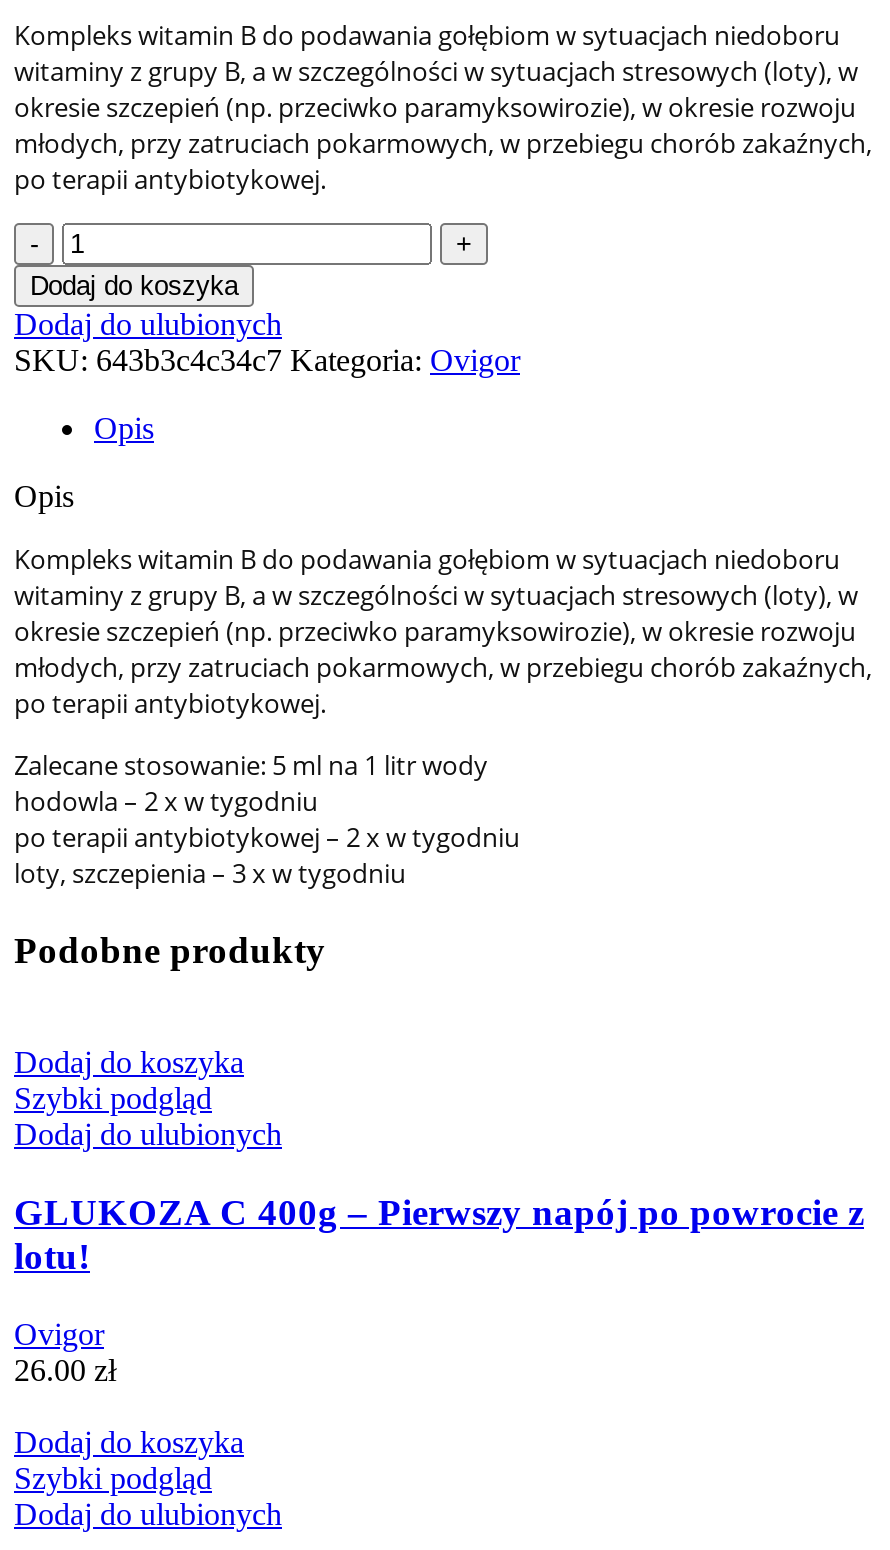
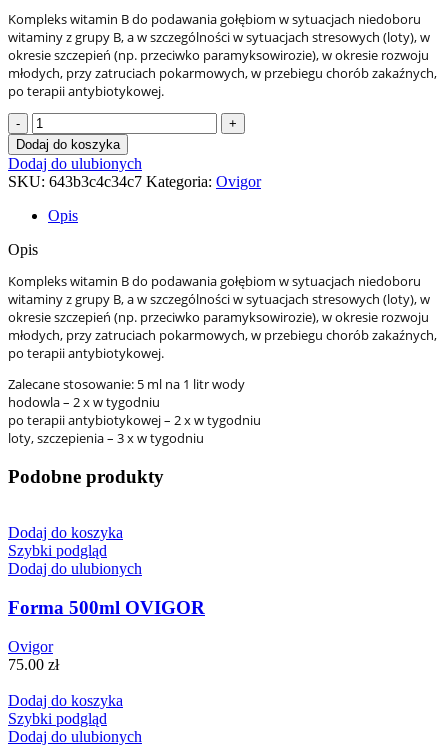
- GLUKOZA C 400g – Pierwszy napój po powrocie z
- lotu!
+ Forma 500ml OVIGOR

- 26.00 zł
+ 75.00 zł
